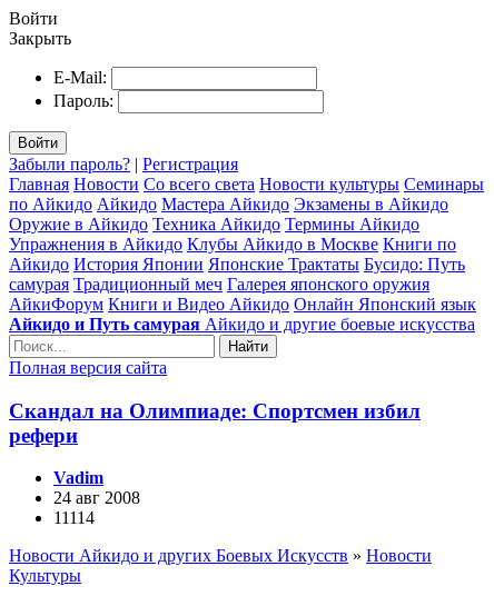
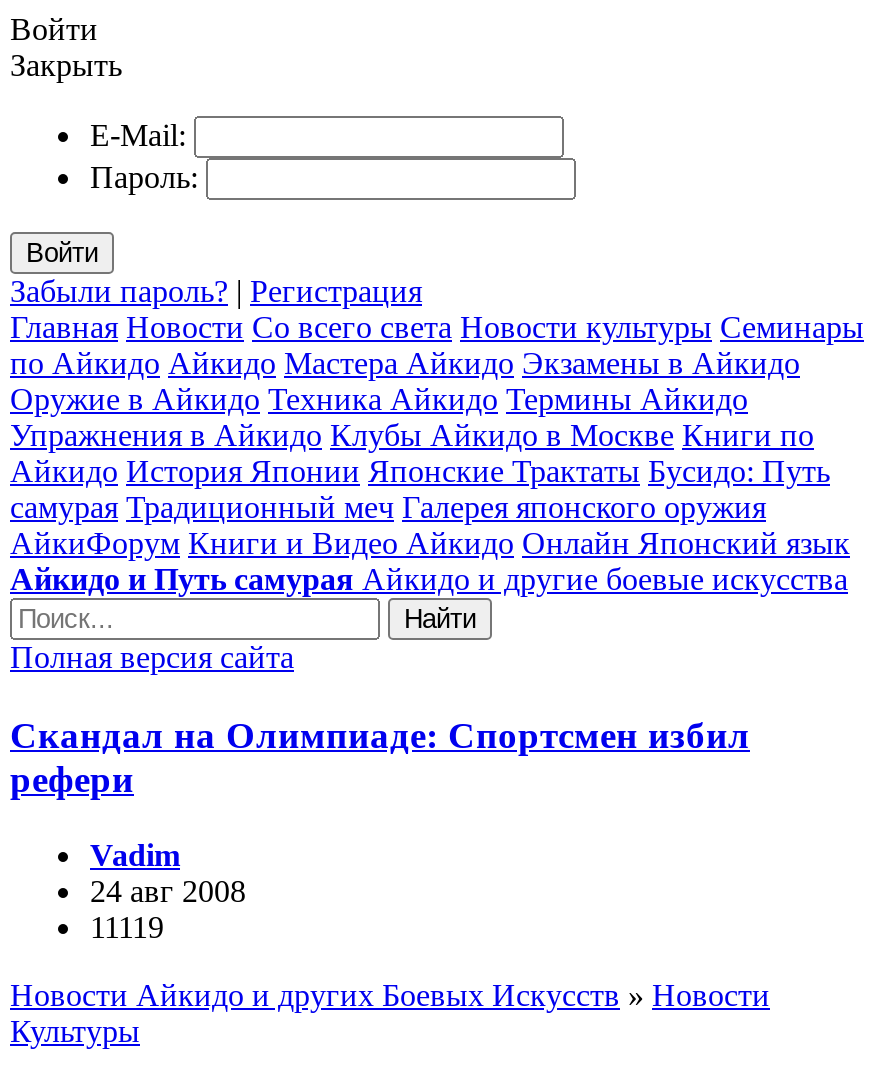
- 11114
+ 11119
